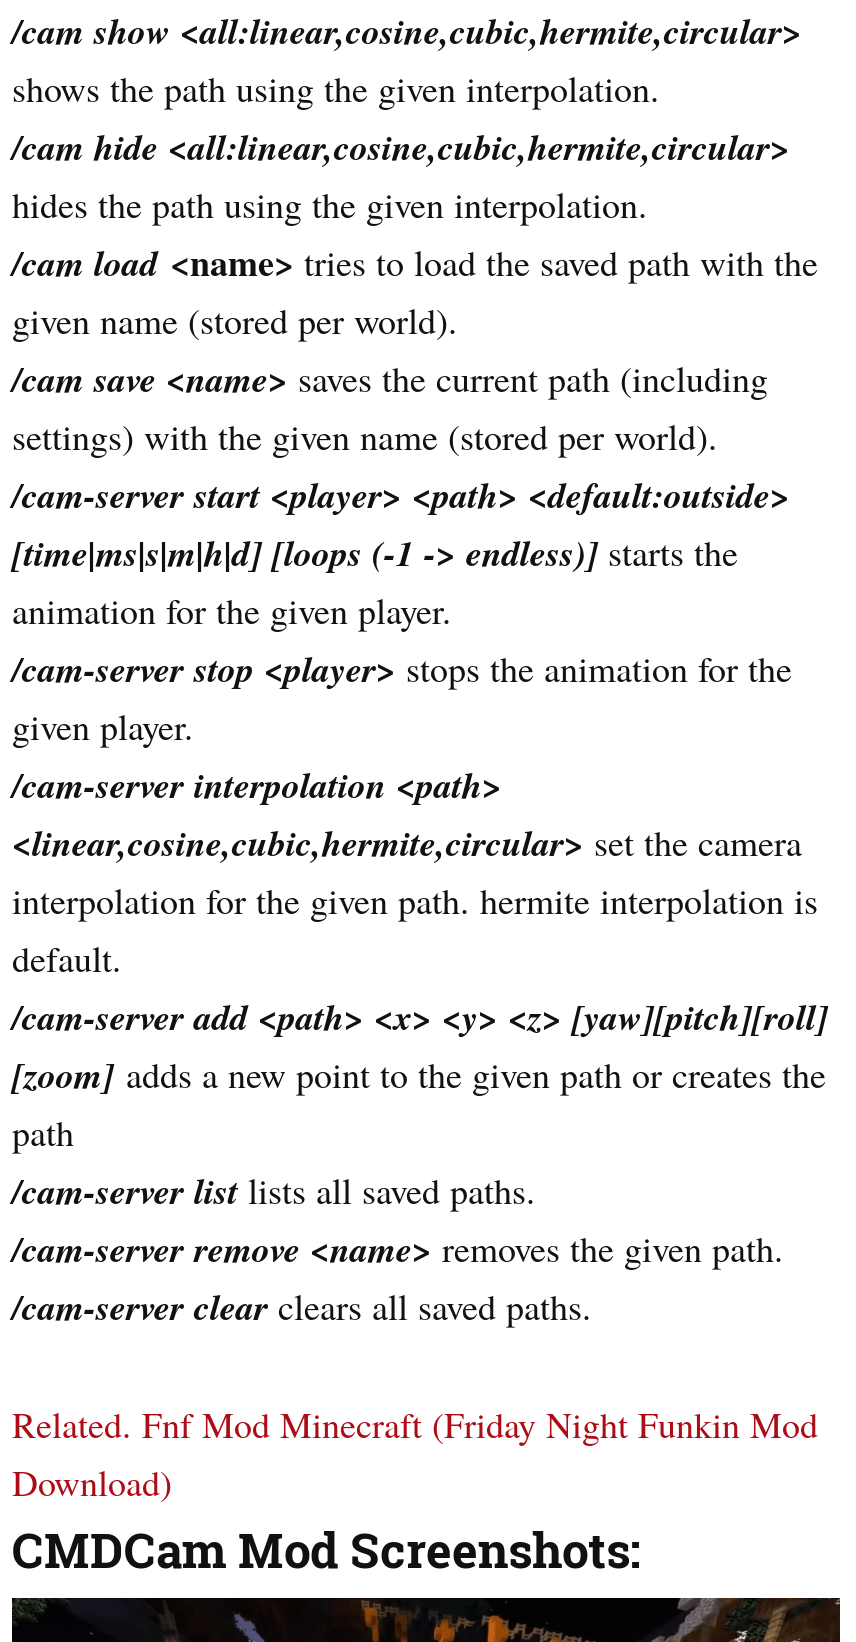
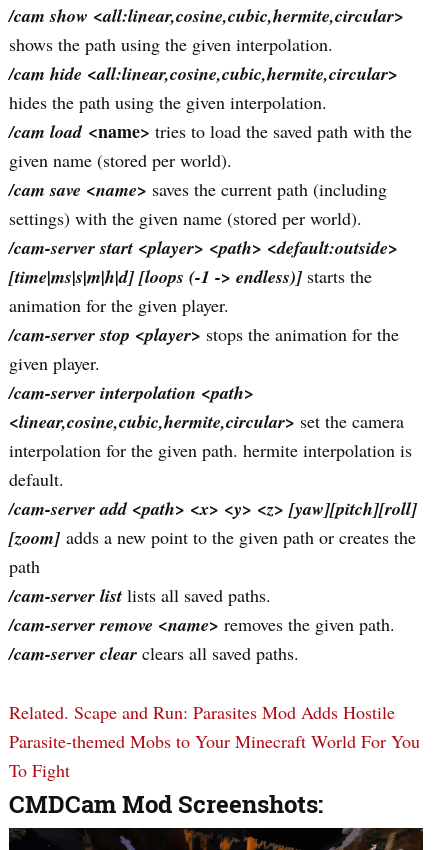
- Related. Fnf Mod Minecraft (Friday Night Funkin Mod
- Download)
+ Related. Scape and Run: Parasites Mod Adds Hostile
+ Parasite-themed Mobs to Your Minecraft World For You
+ To Fight
